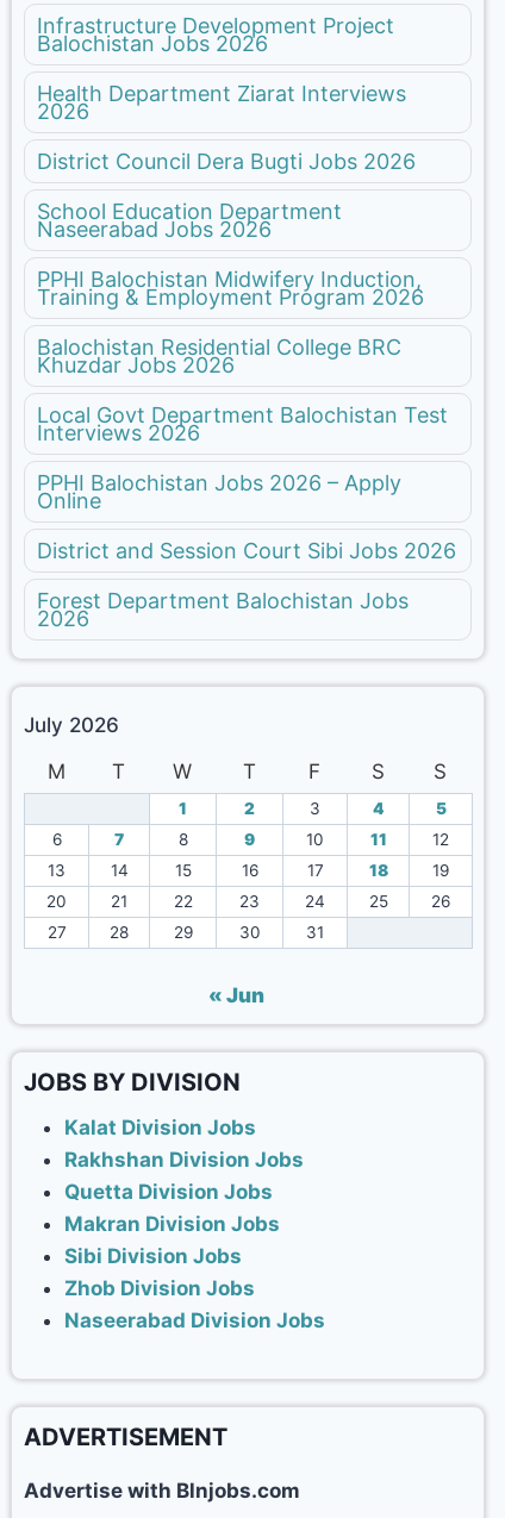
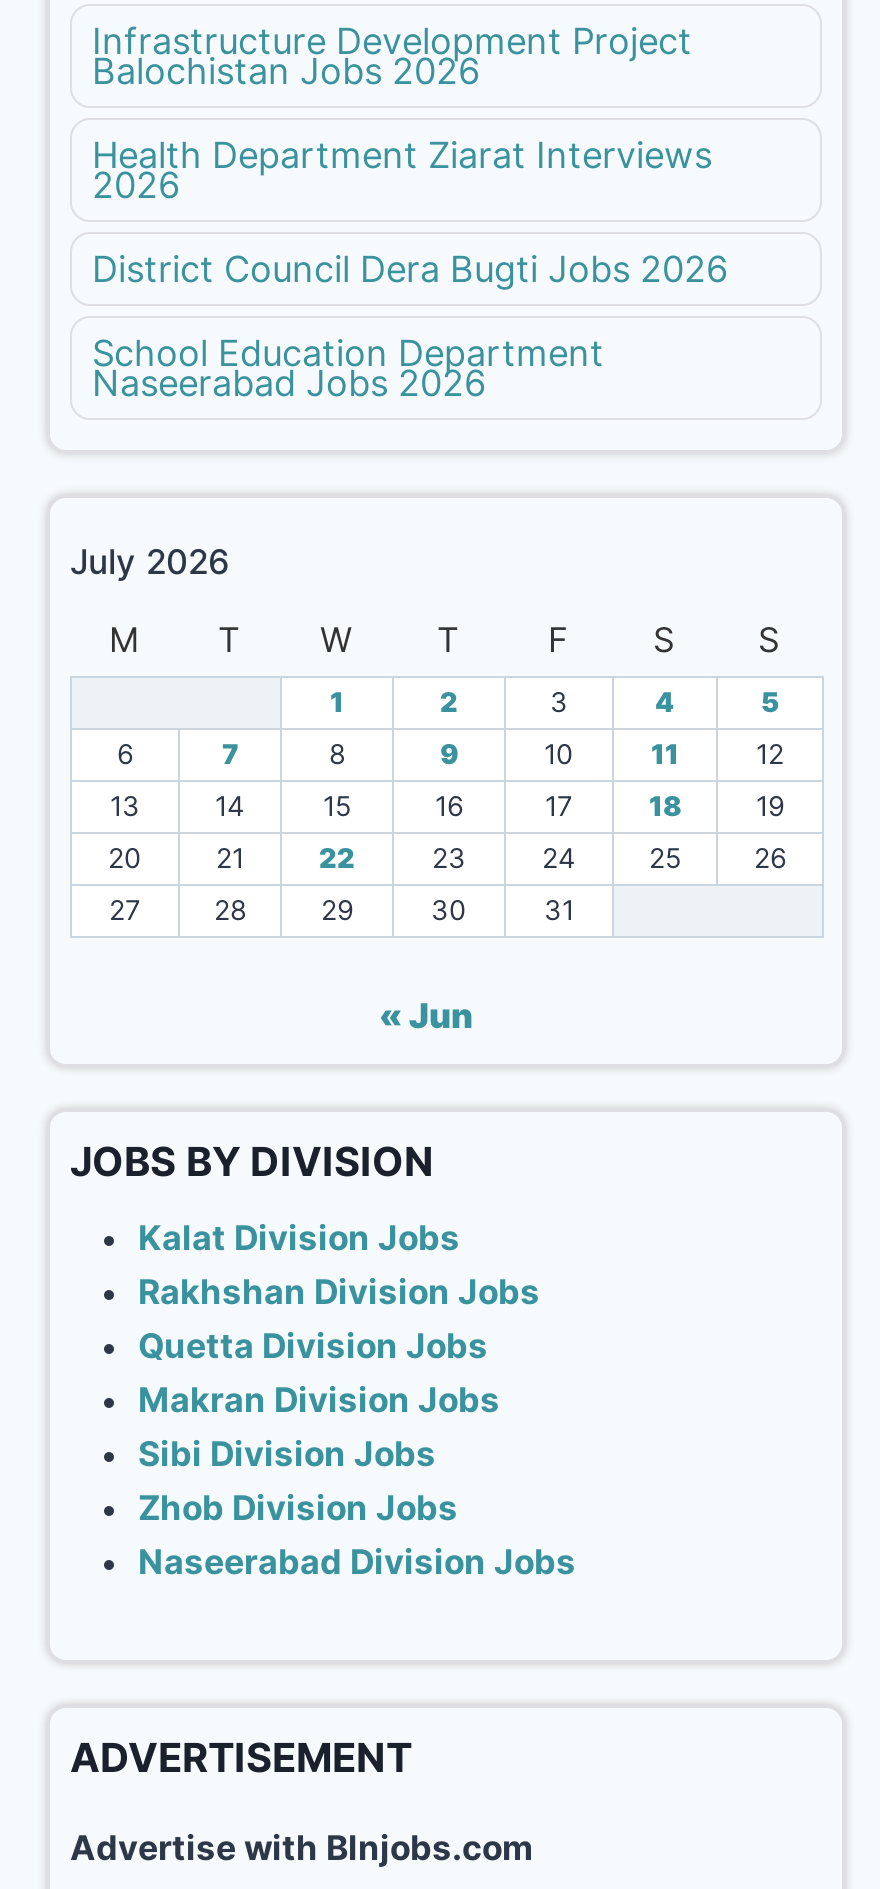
- PPHI Balochistan Midwifery Induction,
- Training & Employment Program 2026
- Balochistan Residential College BRC
- Khuzdar Jobs 2026
- Local Govt Department Balochistan Test
- Interviews 2026
- PPHI Balochistan Jobs 2026 – Apply
- Online
- District and Session Court Sibi Jobs 2026
- Forest Department Balochistan Jobs
- 2026
